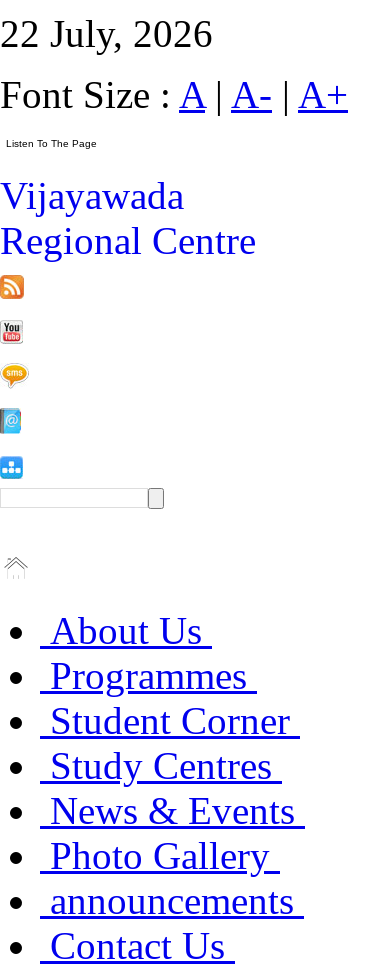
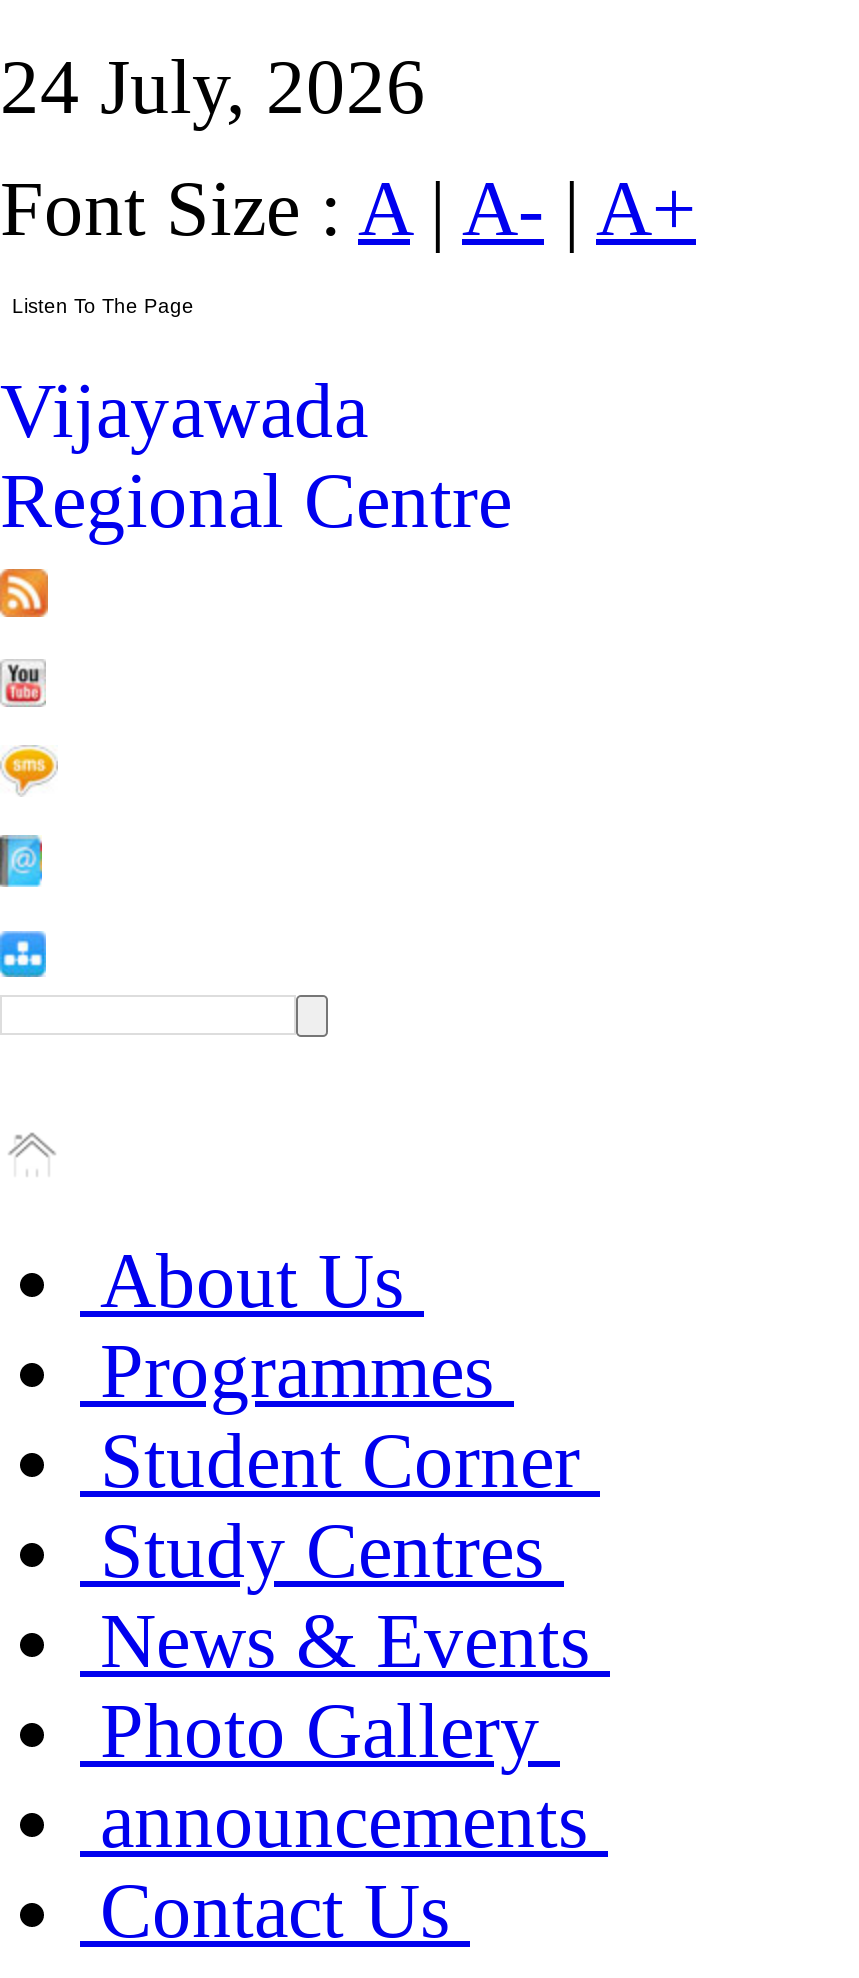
- 22 July, 2026
+ 24 July, 2026
